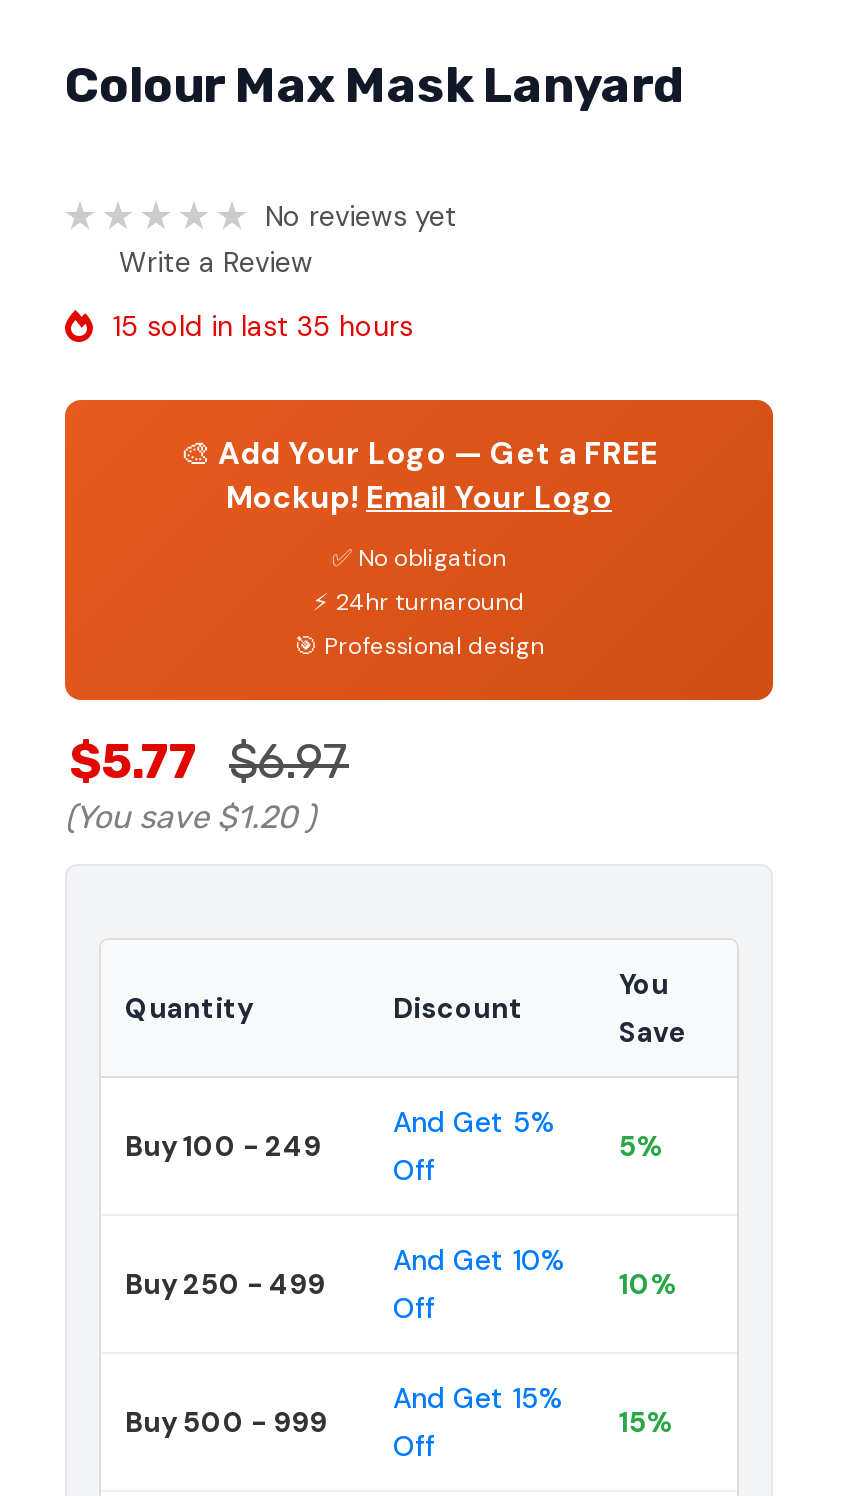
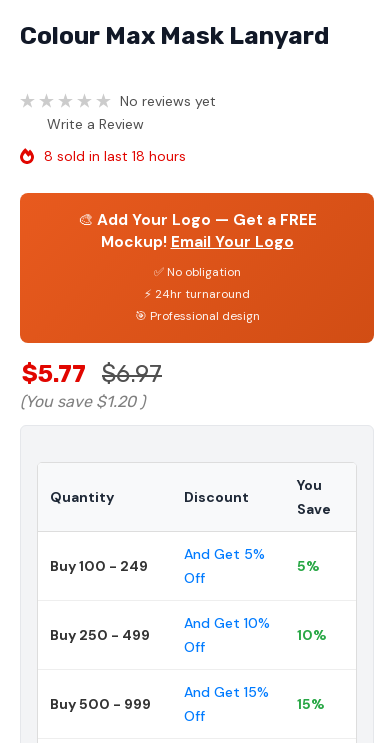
- 15 sold in last 35 hours
+ 8 sold in last 18 hours
